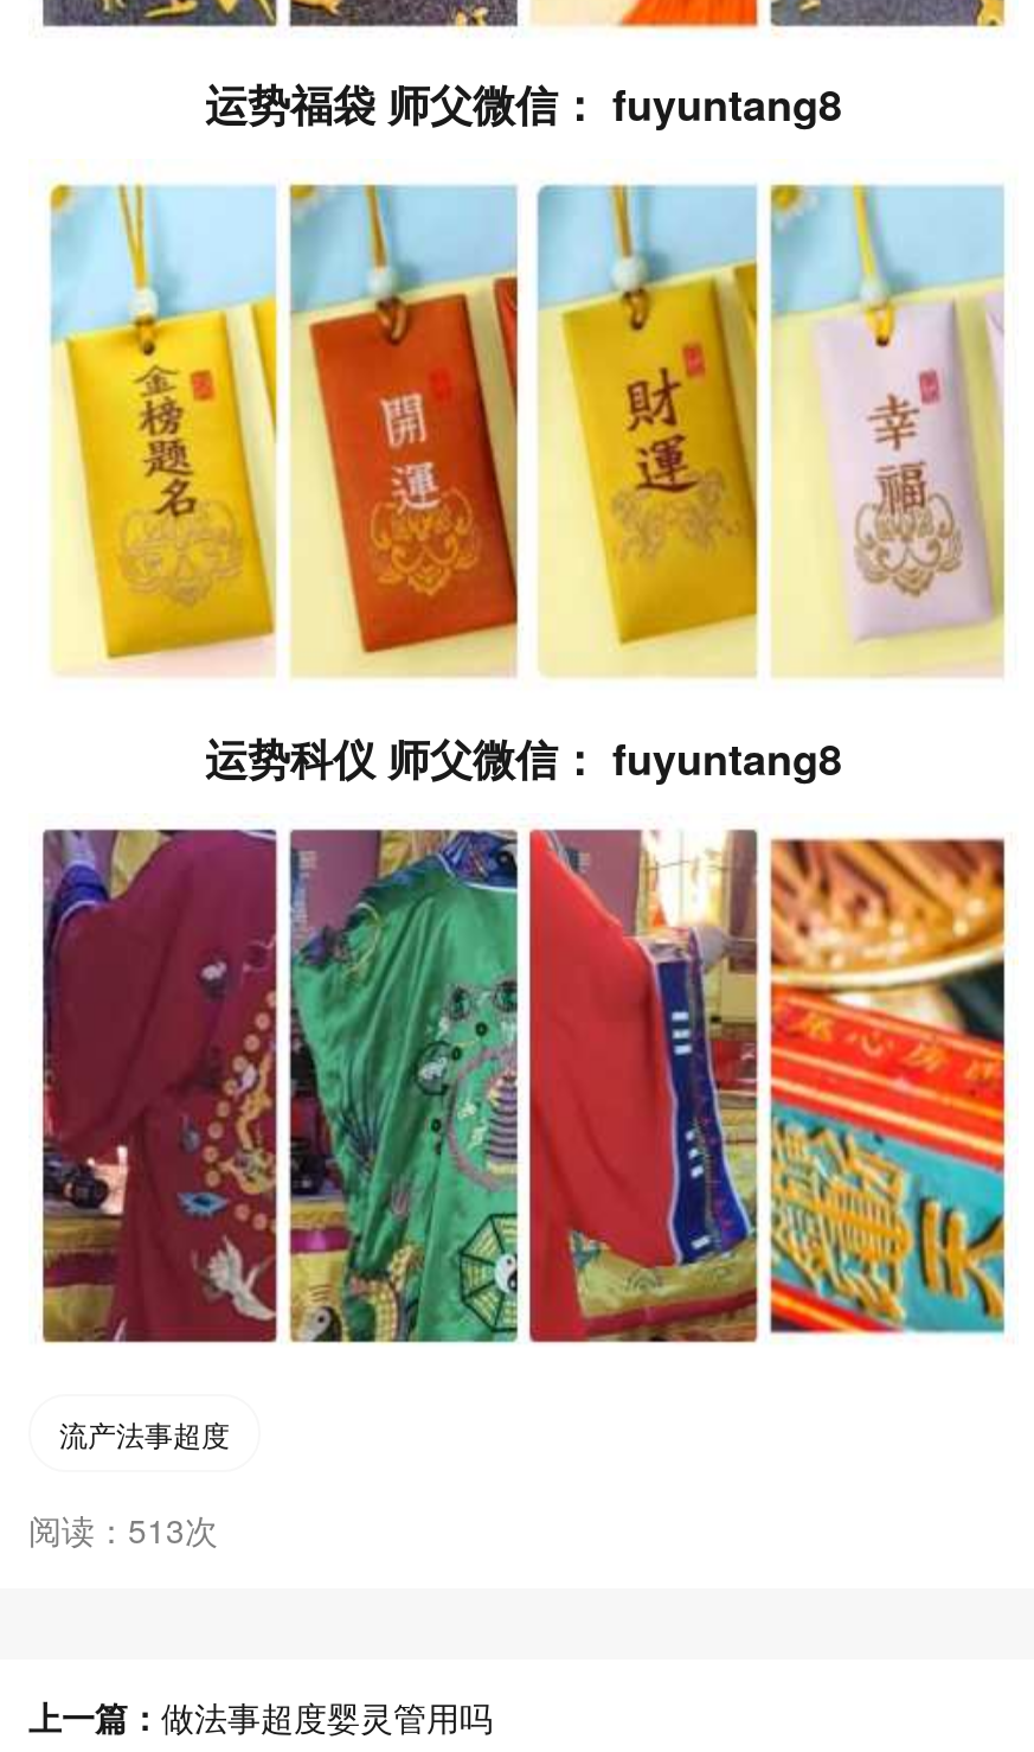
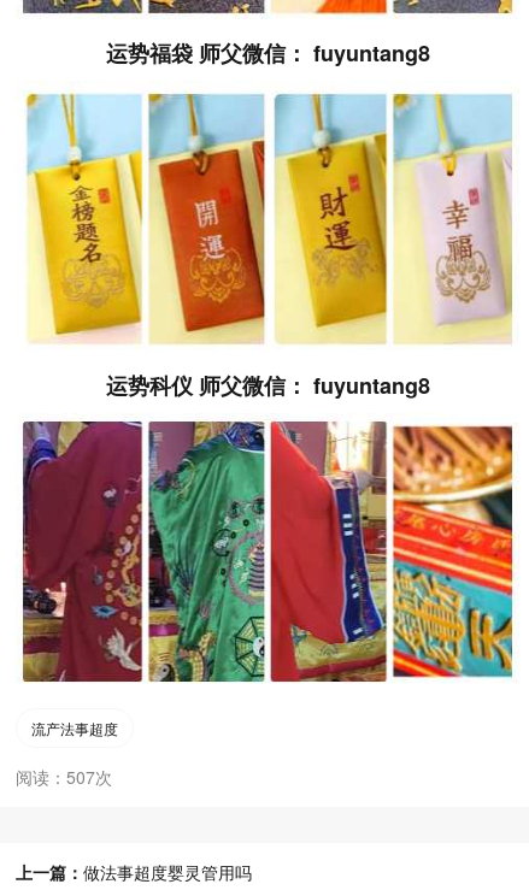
- 阅读：513次
+ 阅读：507次
